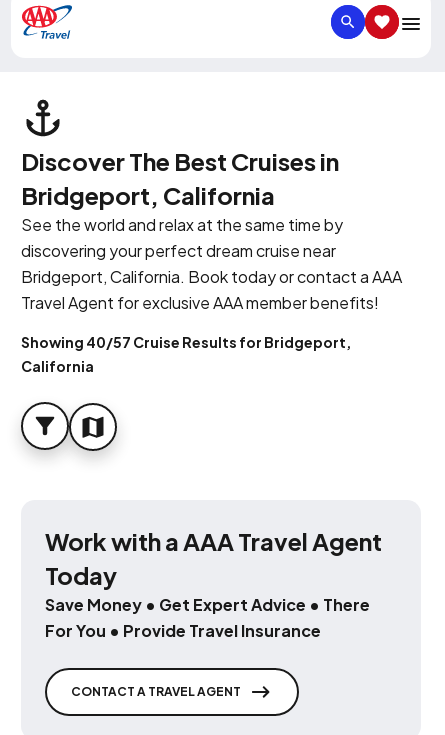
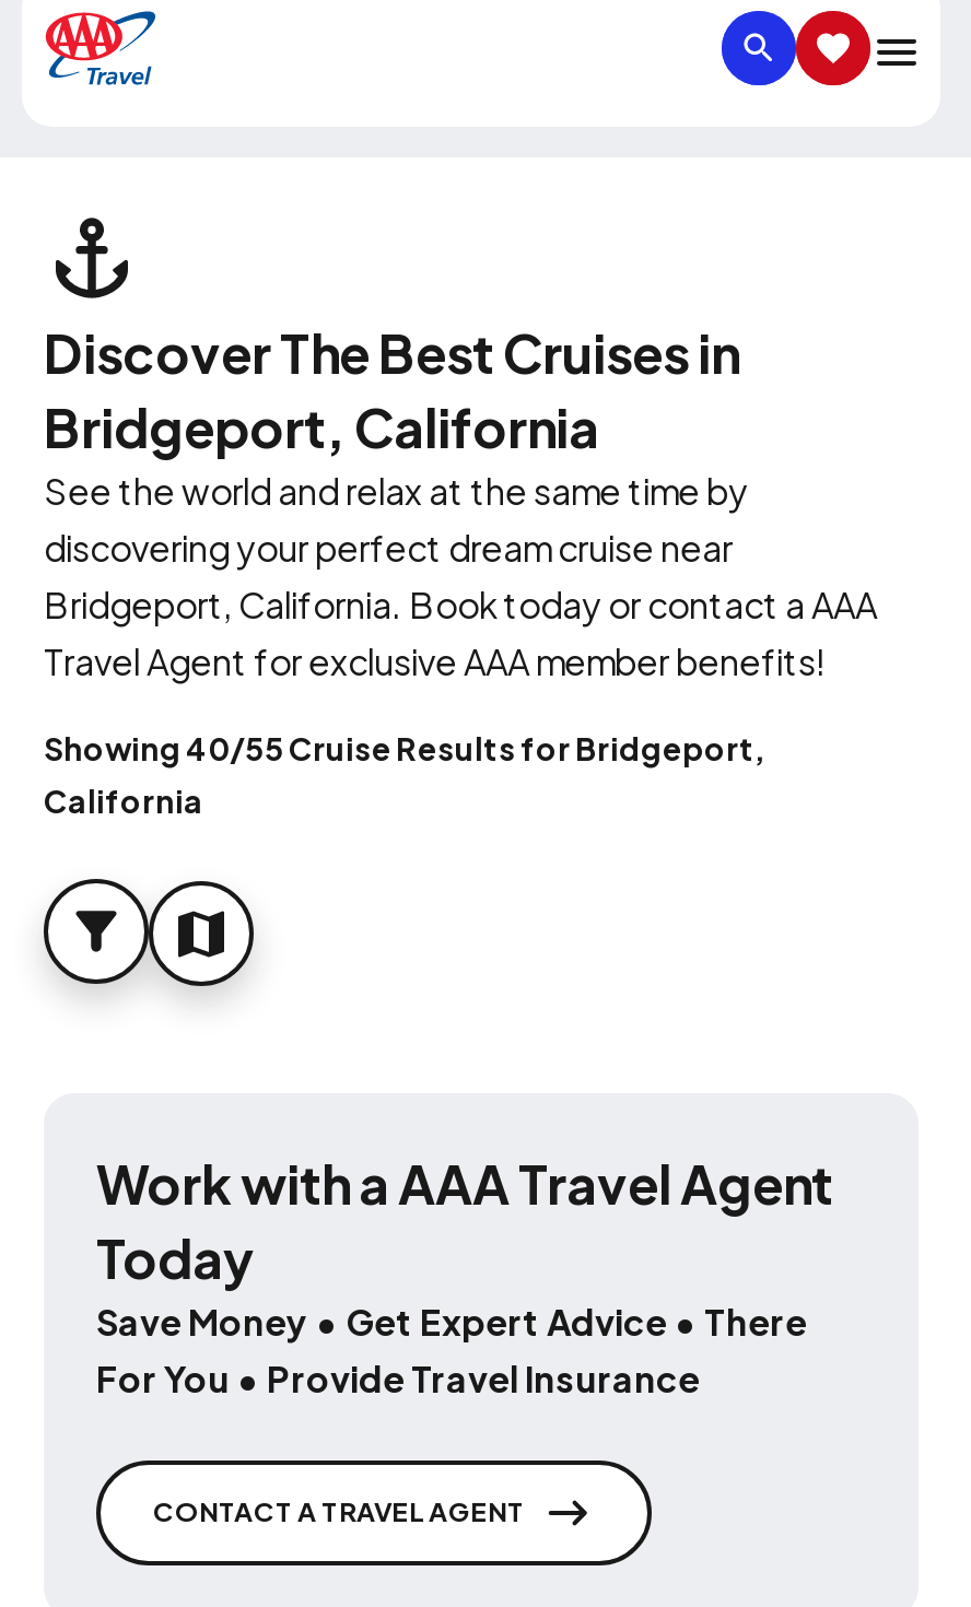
- Showing 40/57 Cruise Results for Bridgeport,
+ Showing 40/55 Cruise Results for Bridgeport,
